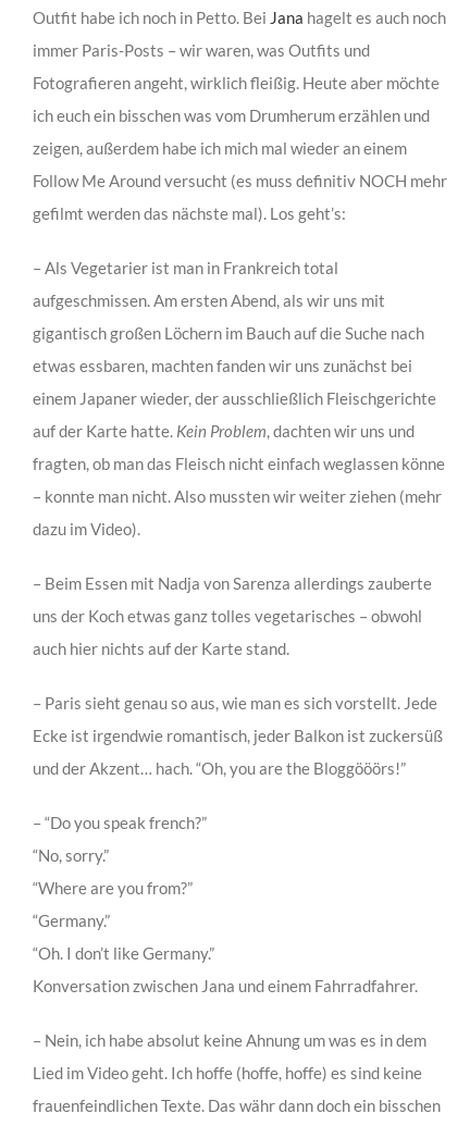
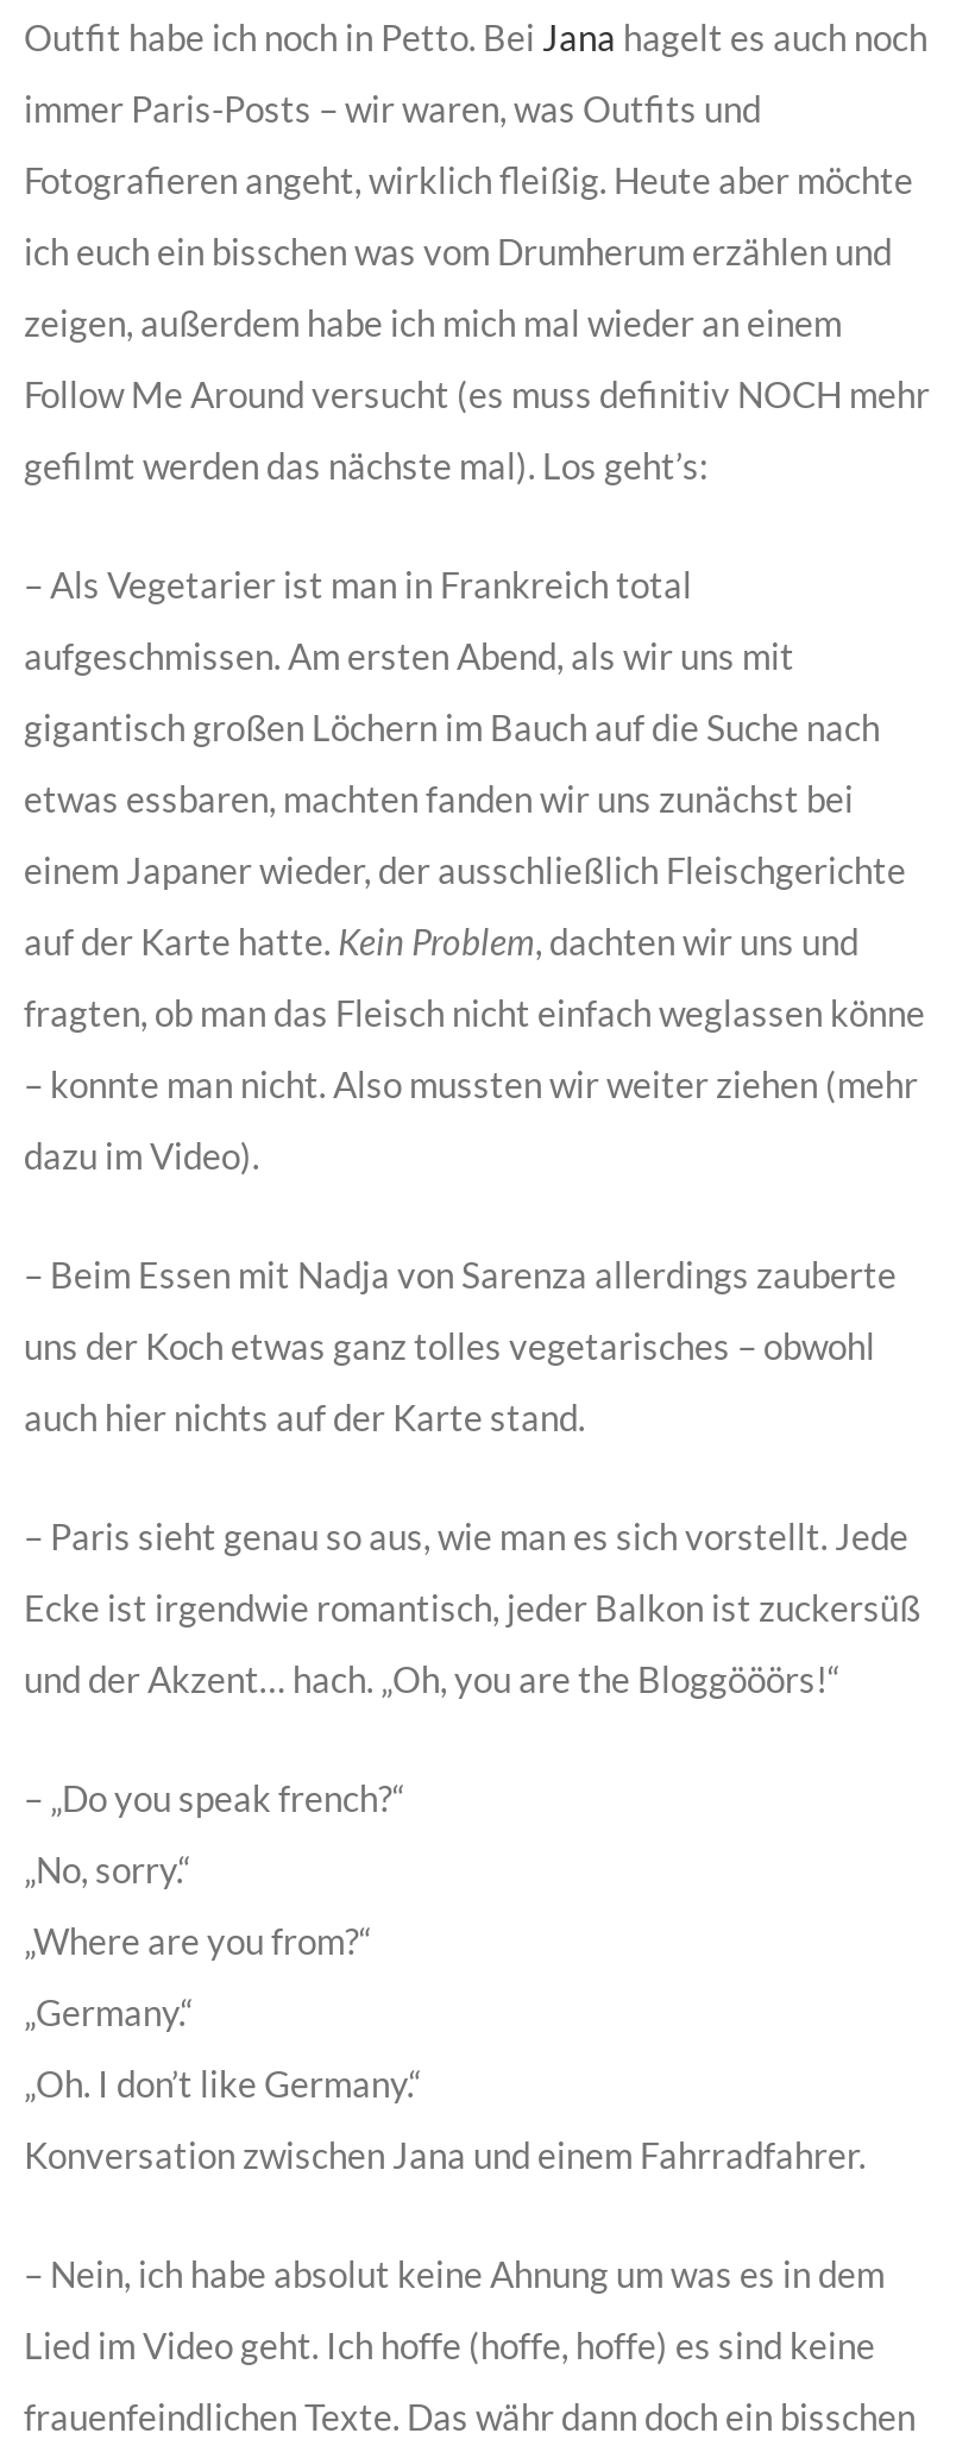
- und der Akzent… hach. “Oh, you are the Bloggööörs!”
+ und der Akzent… hach. „Oh, you are the Bloggööörs!“

- – “Do you speak french?”
+ – „Do you speak french?“

- “No, sorry.”
+ „No, sorry.“

- “Where are you from?”
+ „Where are you from?“

- “Germany.”
+ „Germany.“

- “Oh. I don’t like Germany.”
+ „Oh. I don’t like Germany.“
